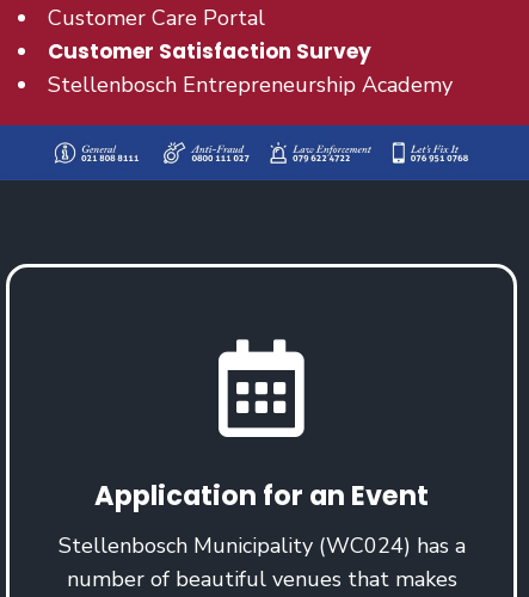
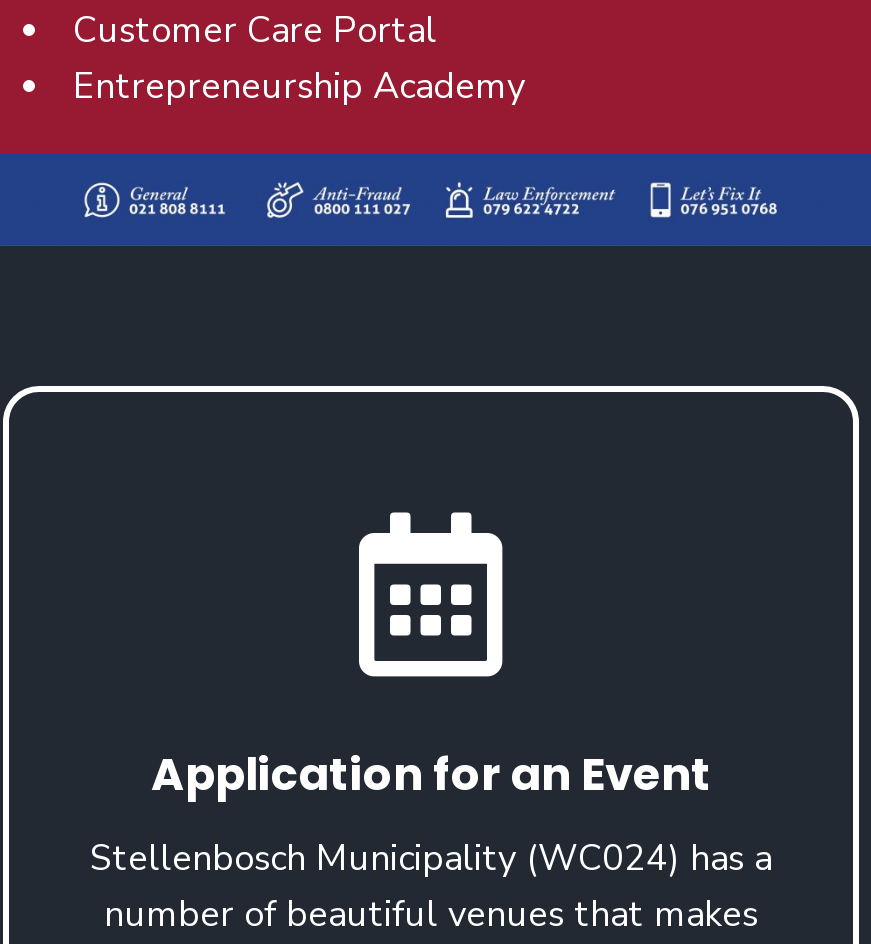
- Customer Satisfaction Survey
- Stellenbosch Entrepreneurship Academy
+ Entrepreneurship Academy
